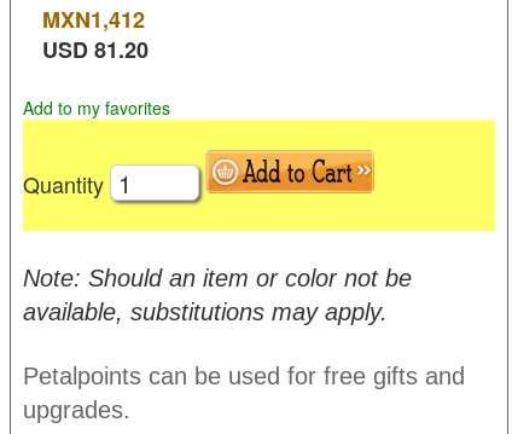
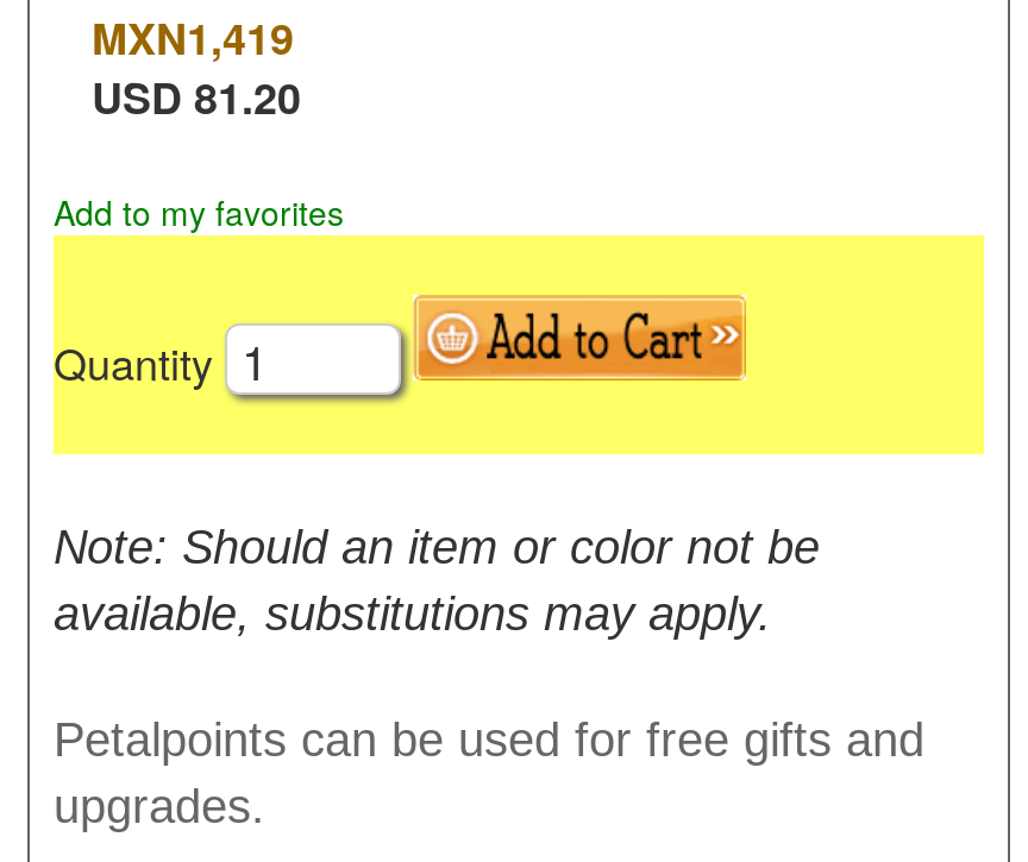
- MXN1,412
+ MXN1,419
